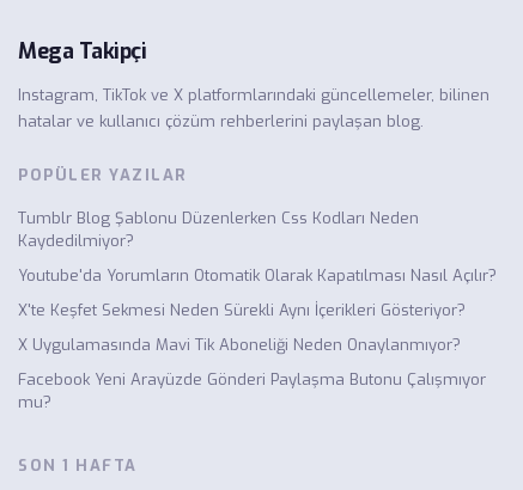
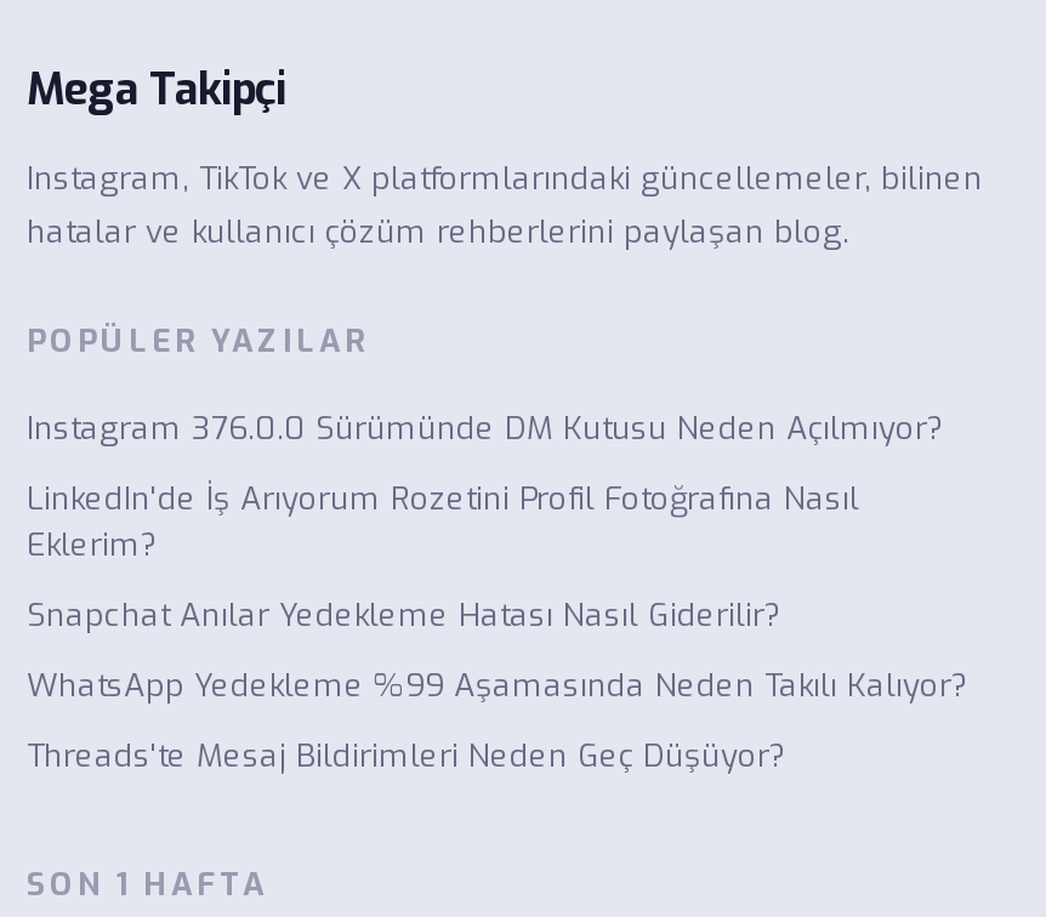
- Tumblr Blog Şablonu Düzenlerken Css Kodları Neden
- Kaydedilmiyor?
+ Instagram 376.0.0 Sürümünde DM Kutusu Neden Açılmıyor?

- Youtube'da Yorumların Otomatik Olarak Kapatılması Nasıl Açılır?
+ LinkedIn'de İş Arıyorum Rozetini Profil Fotoğrafına Nasıl
+ Eklerim?

- X'te Keşfet Sekmesi Neden Sürekli Aynı İçerikleri Gösteriyor?
+ Snapchat Anılar Yedekleme Hatası Nasıl Giderilir?

- X Uygulamasında Mavi Tik Aboneliği Neden Onaylanmıyor?
+ WhatsApp Yedekleme %99 Aşamasında Neden Takılı Kalıyor?

- Facebook Yeni Arayüzde Gönderi Paylaşma Butonu Çalışmıyor
- mu?
+ Threads'te Mesaj Bildirimleri Neden Geç Düşüyor?
